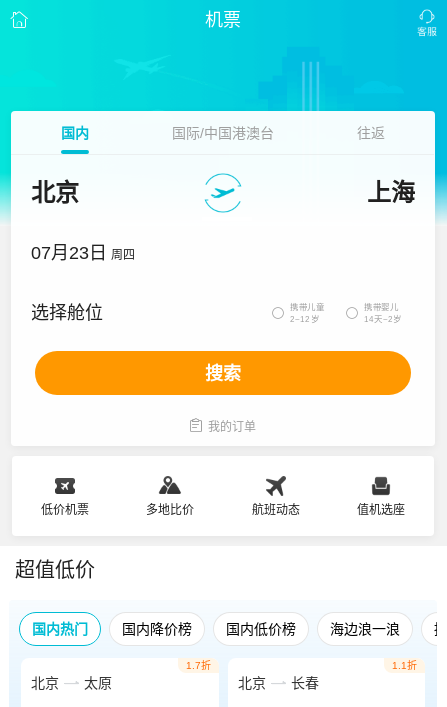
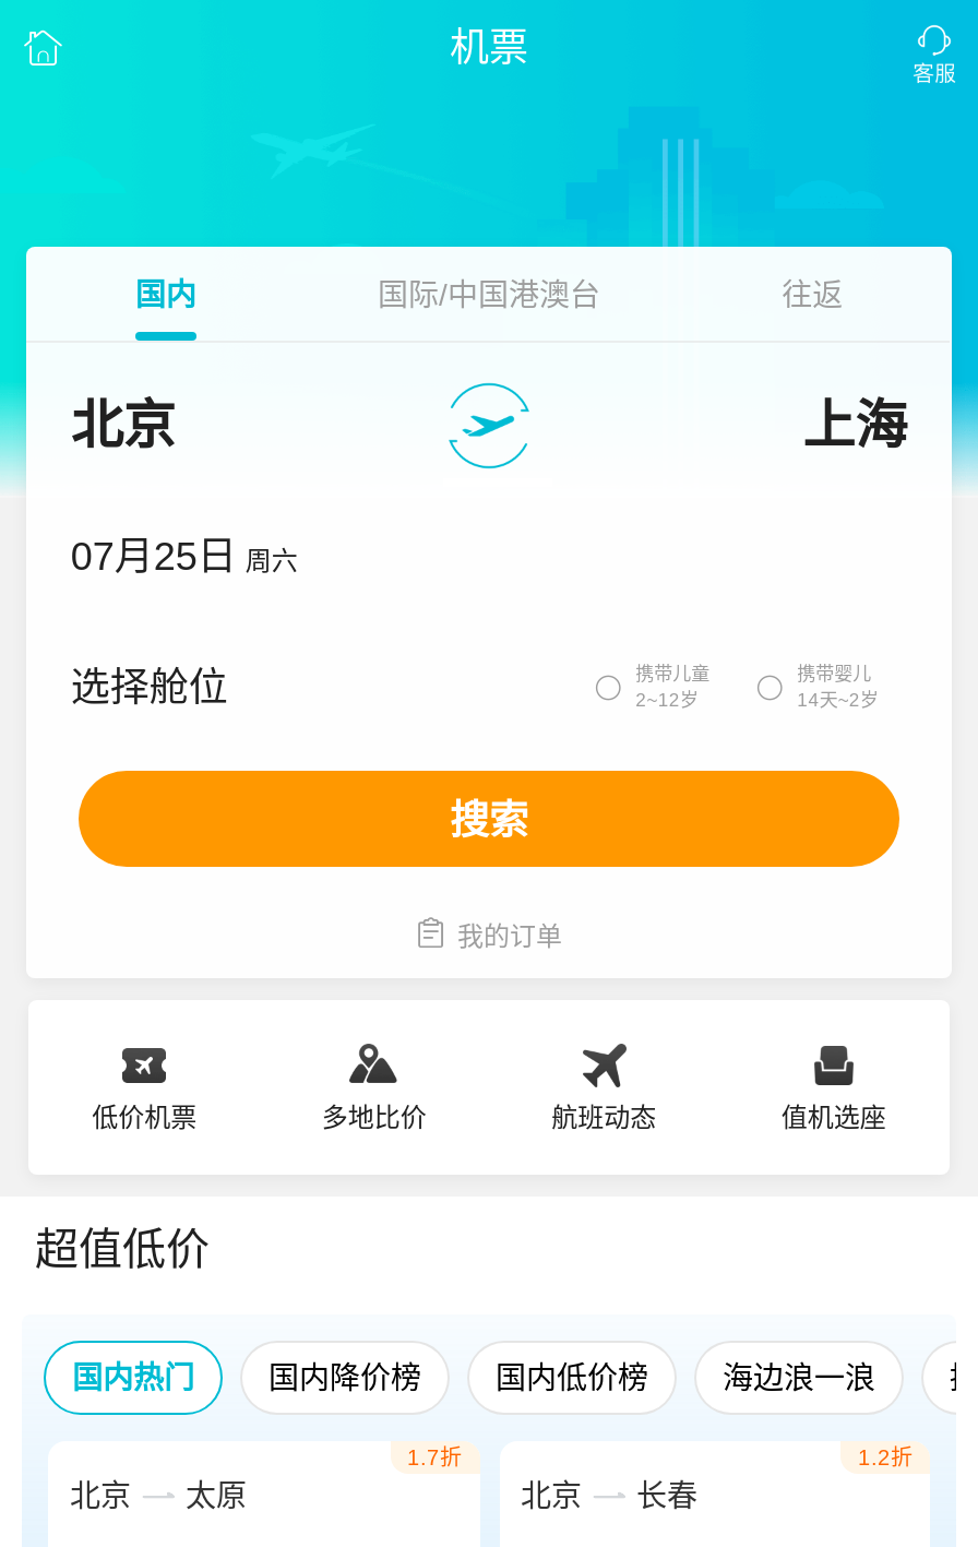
- 07月23日 周四
+ 07月25日 周六

- 1.1折
+ 1.2折
